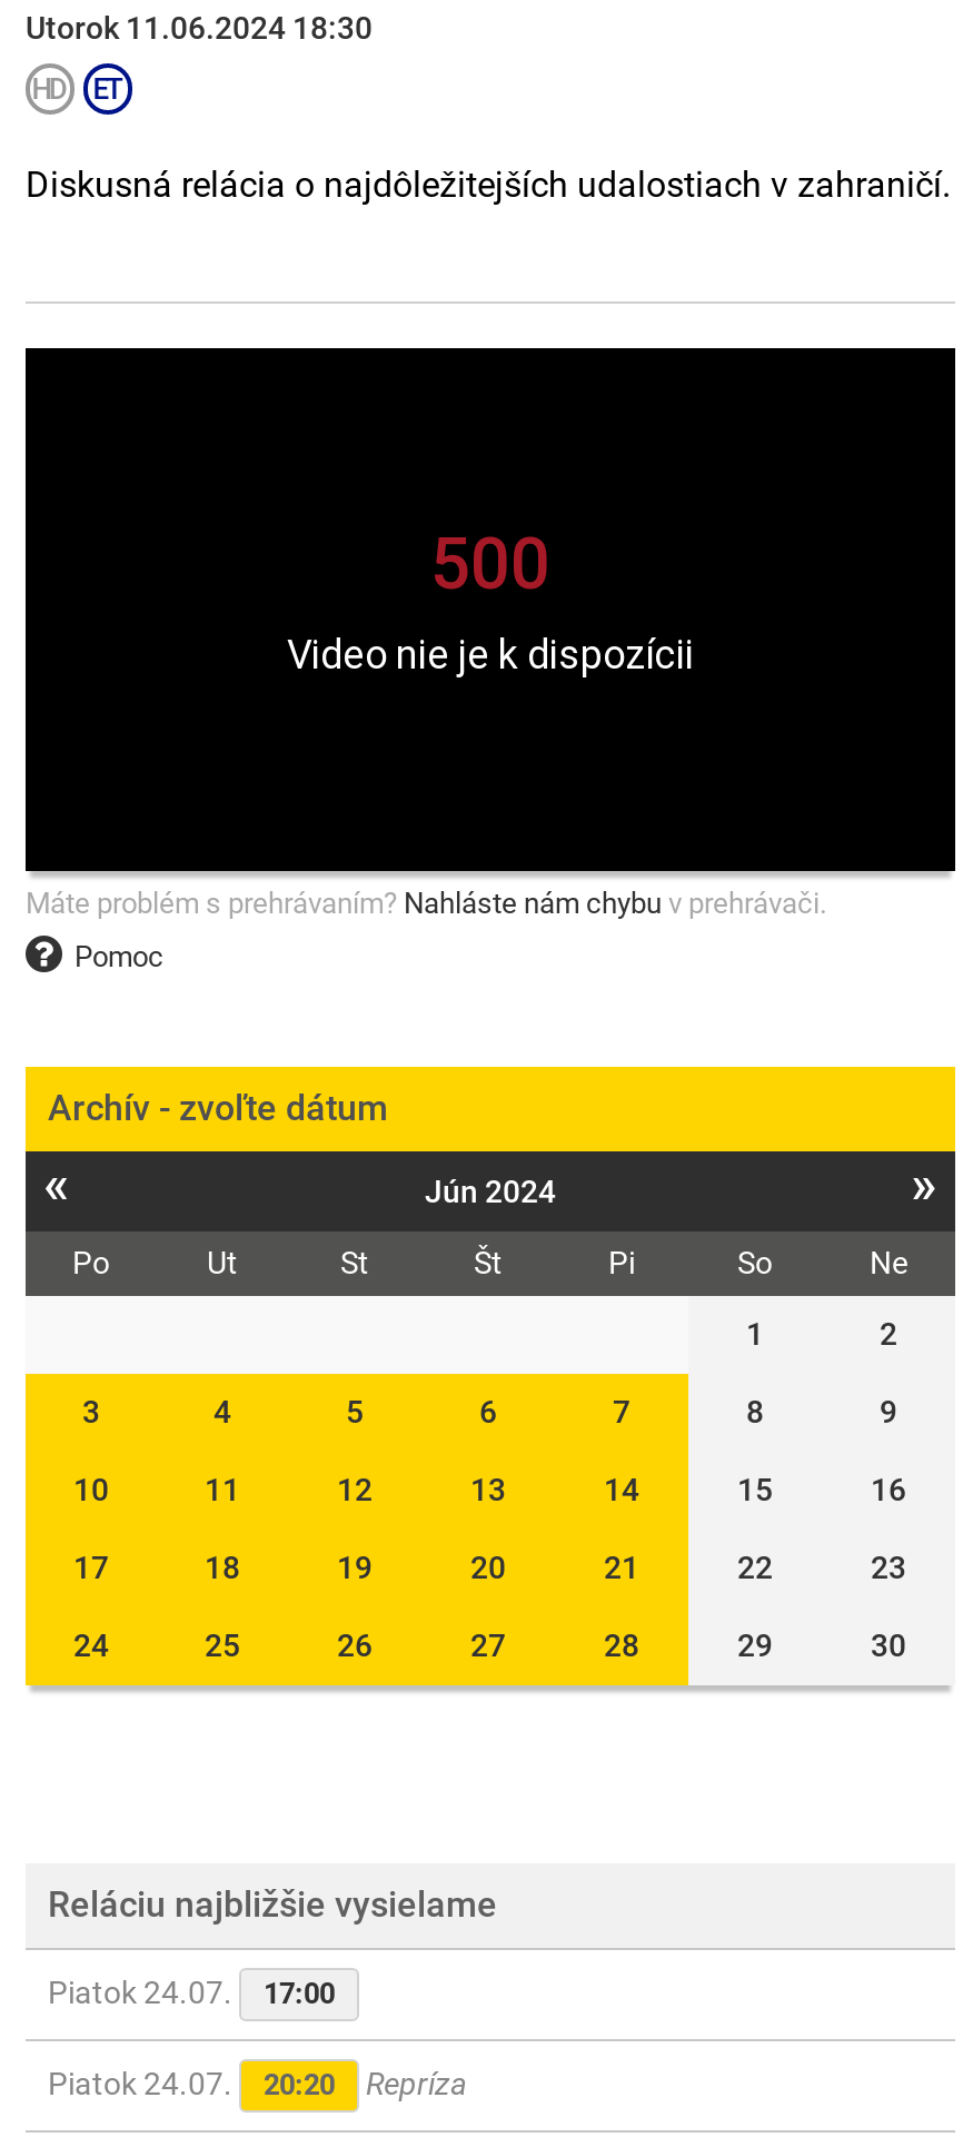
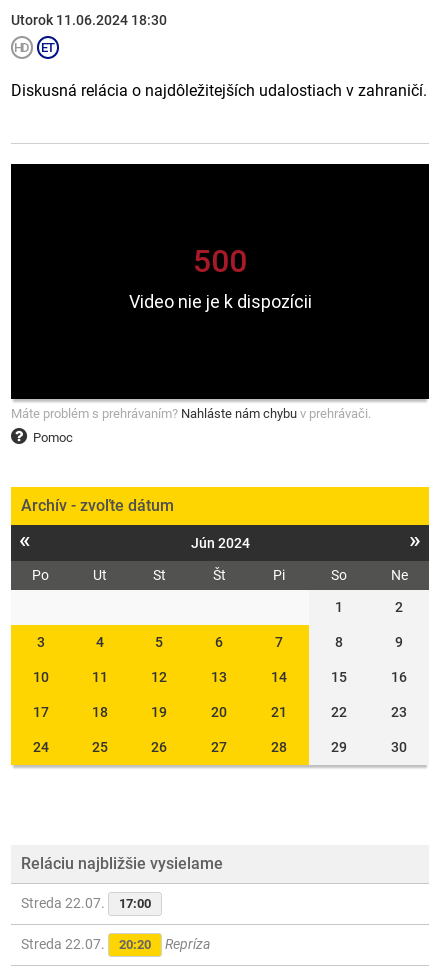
- Piatok 24.07. 17:00
+ Streda 22.07. 17:00

- Piatok 24.07. 20:20 Repríza
+ Streda 22.07. 20:20 Repríza
